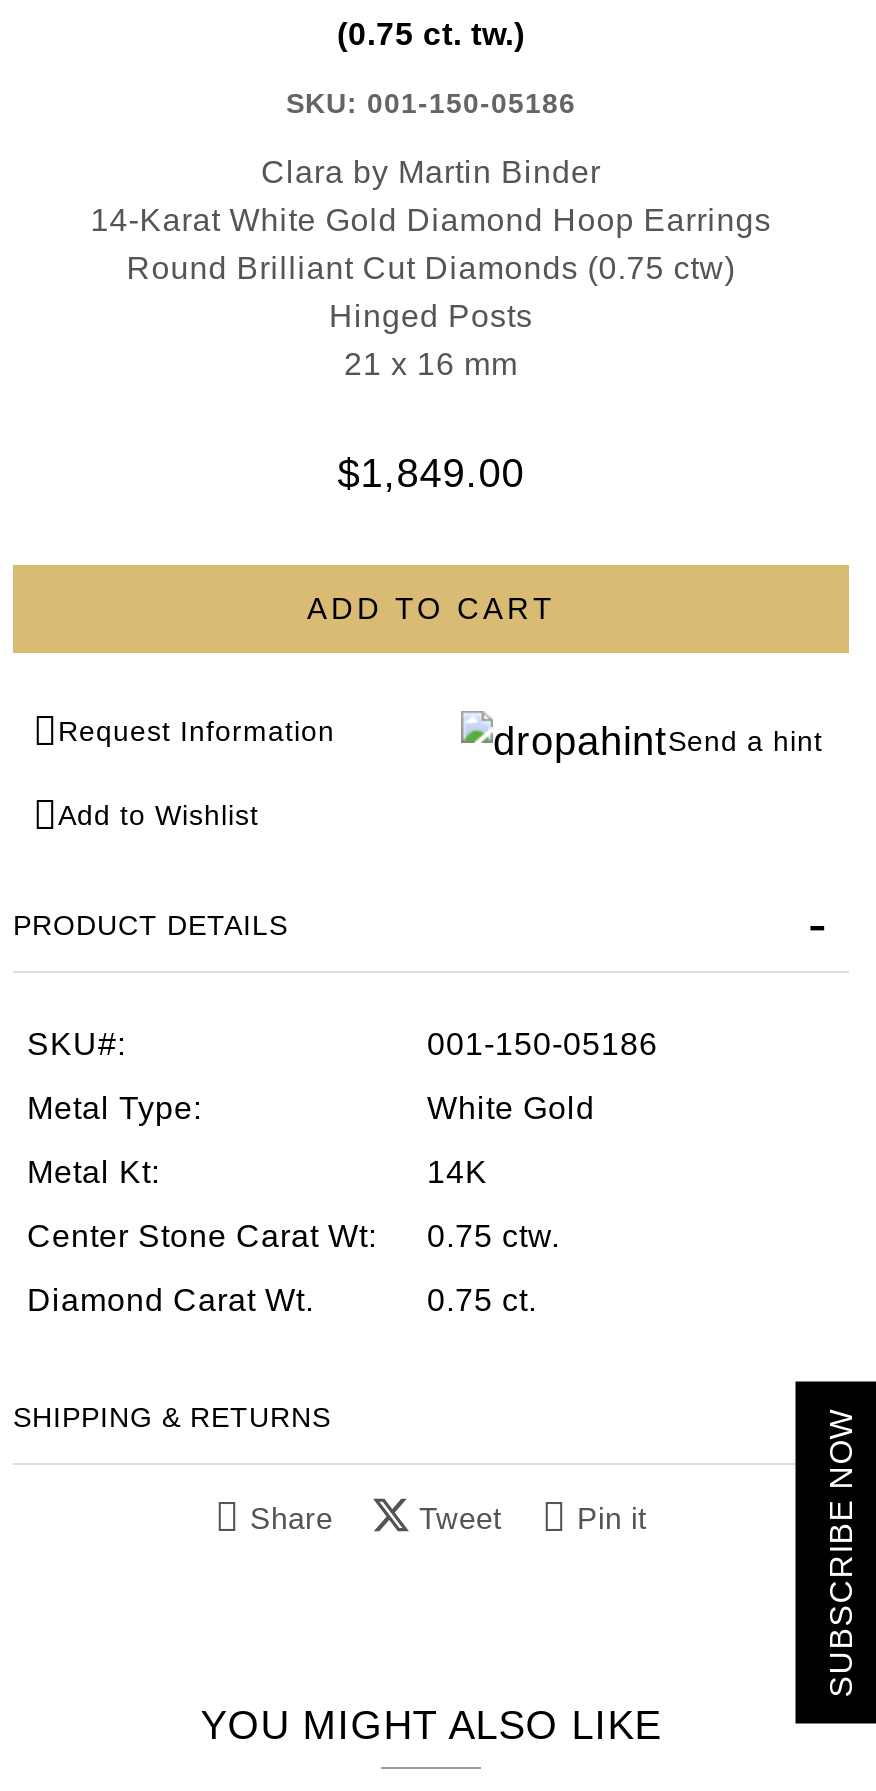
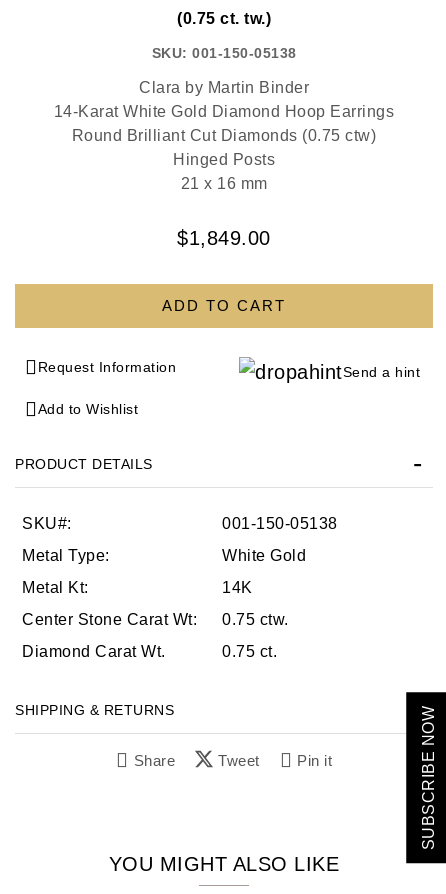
- SKU: 001-150-05186
+ SKU: 001-150-05138

- 001-150-05186
+ 001-150-05138
